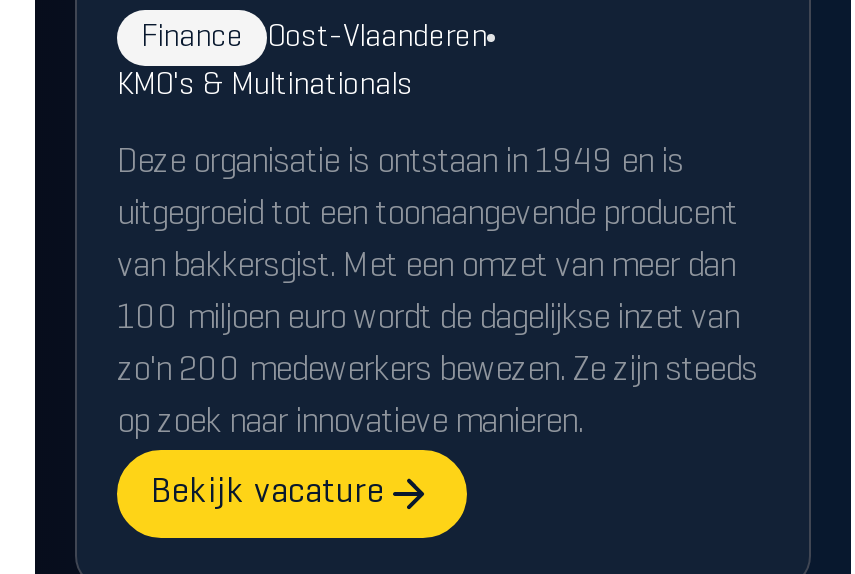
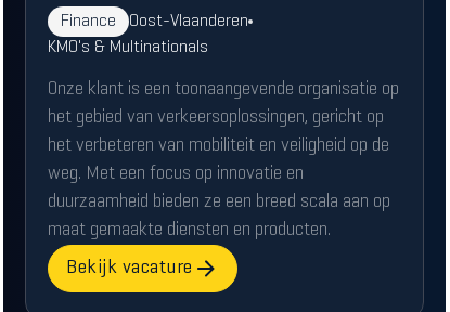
- Deze organisatie is ontstaan in 1949 en is
+ Onze klant is een toonaangevende organisatie op

- uitgegroeid tot een toonaangevende producent
+ het gebied van verkeersoplossingen, gericht op

- van bakkersgist. Met een omzet van meer dan
+ het verbeteren van mobiliteit en veiligheid op de

- 100 miljoen euro wordt de dagelijkse inzet van
+ weg. Met een focus op innovatie en

- zo'n 200 medewerkers bewezen. Ze zijn steeds
+ duurzaamheid bieden ze een breed scala aan op

- op zoek naar innovatieve manieren.
+ maat gemaakte diensten en producten.
